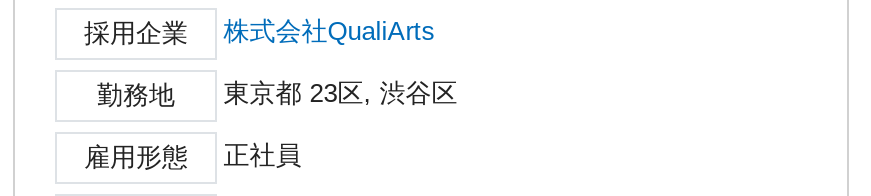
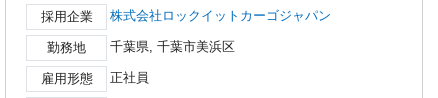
- 株式会社QualiArts
+ 株式会社ロックイットカーゴジャパン

- 東京都 23区, 渋谷区
+ 千葉県, 千葉市美浜区
